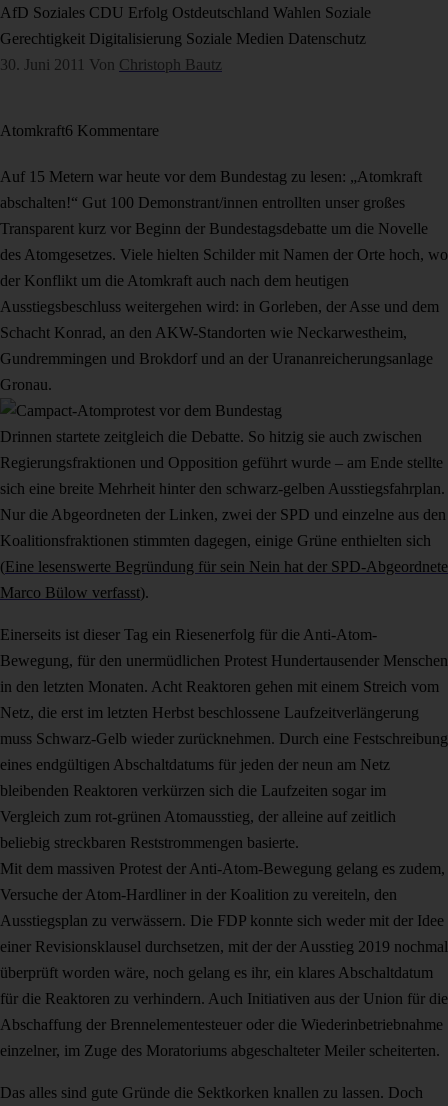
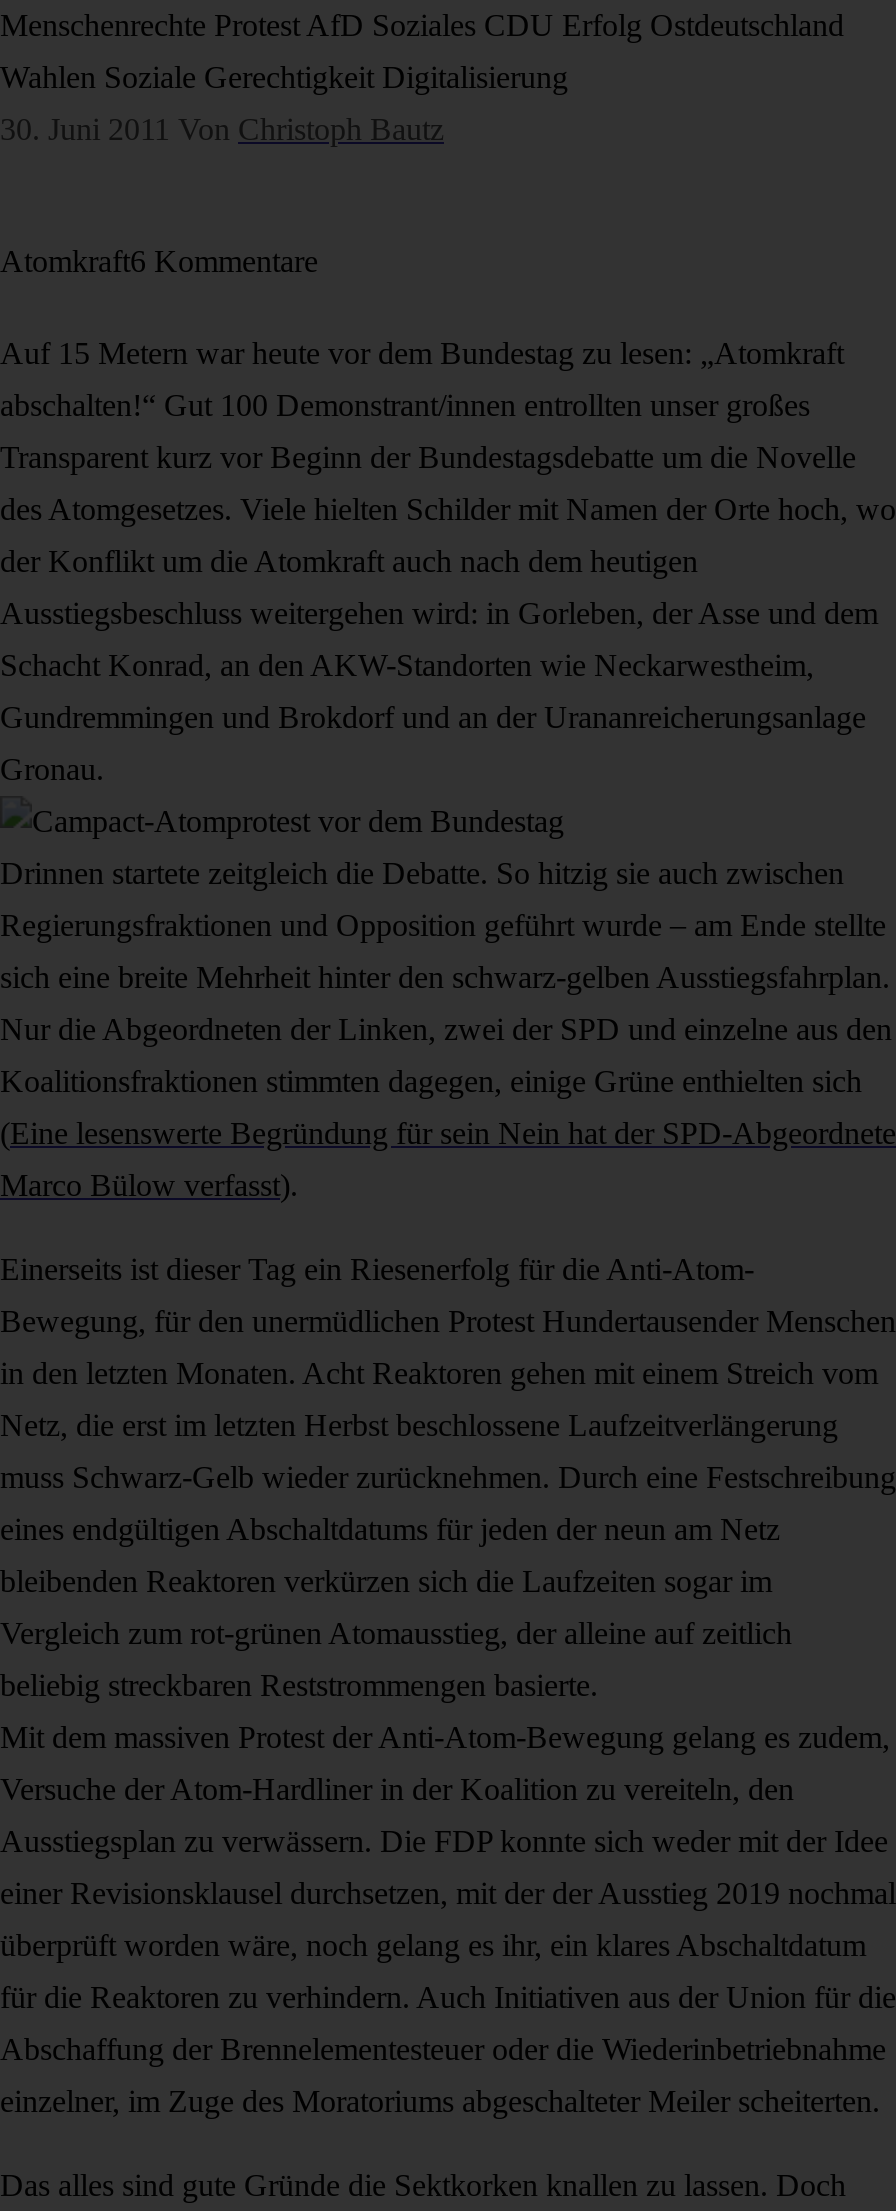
- AfD Soziales CDU Erfolg Ostdeutschland Wahlen Soziale
+ Menschenrechte Protest AfD Soziales CDU Erfolg Ostdeutschland

- Gerechtigkeit Digitalisierung Soziale Medien Datenschutz
+ Wahlen Soziale Gerechtigkeit Digitalisierung
